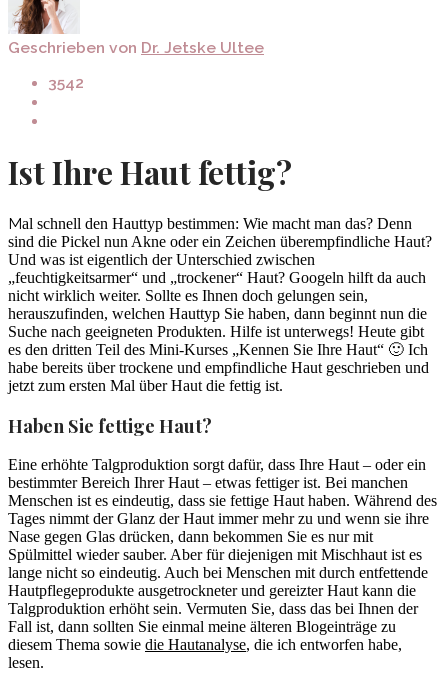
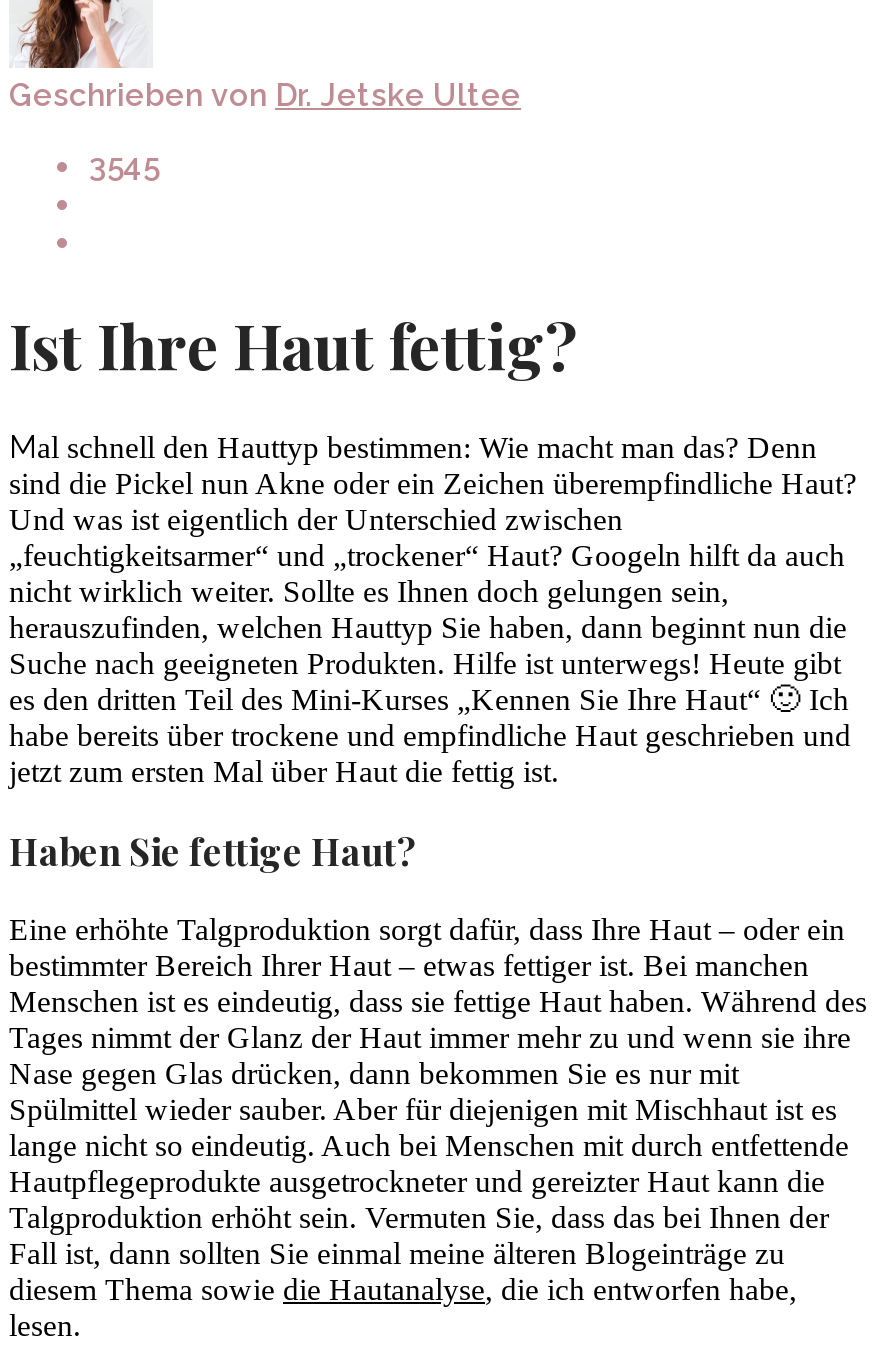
- 3542
+ 3545
